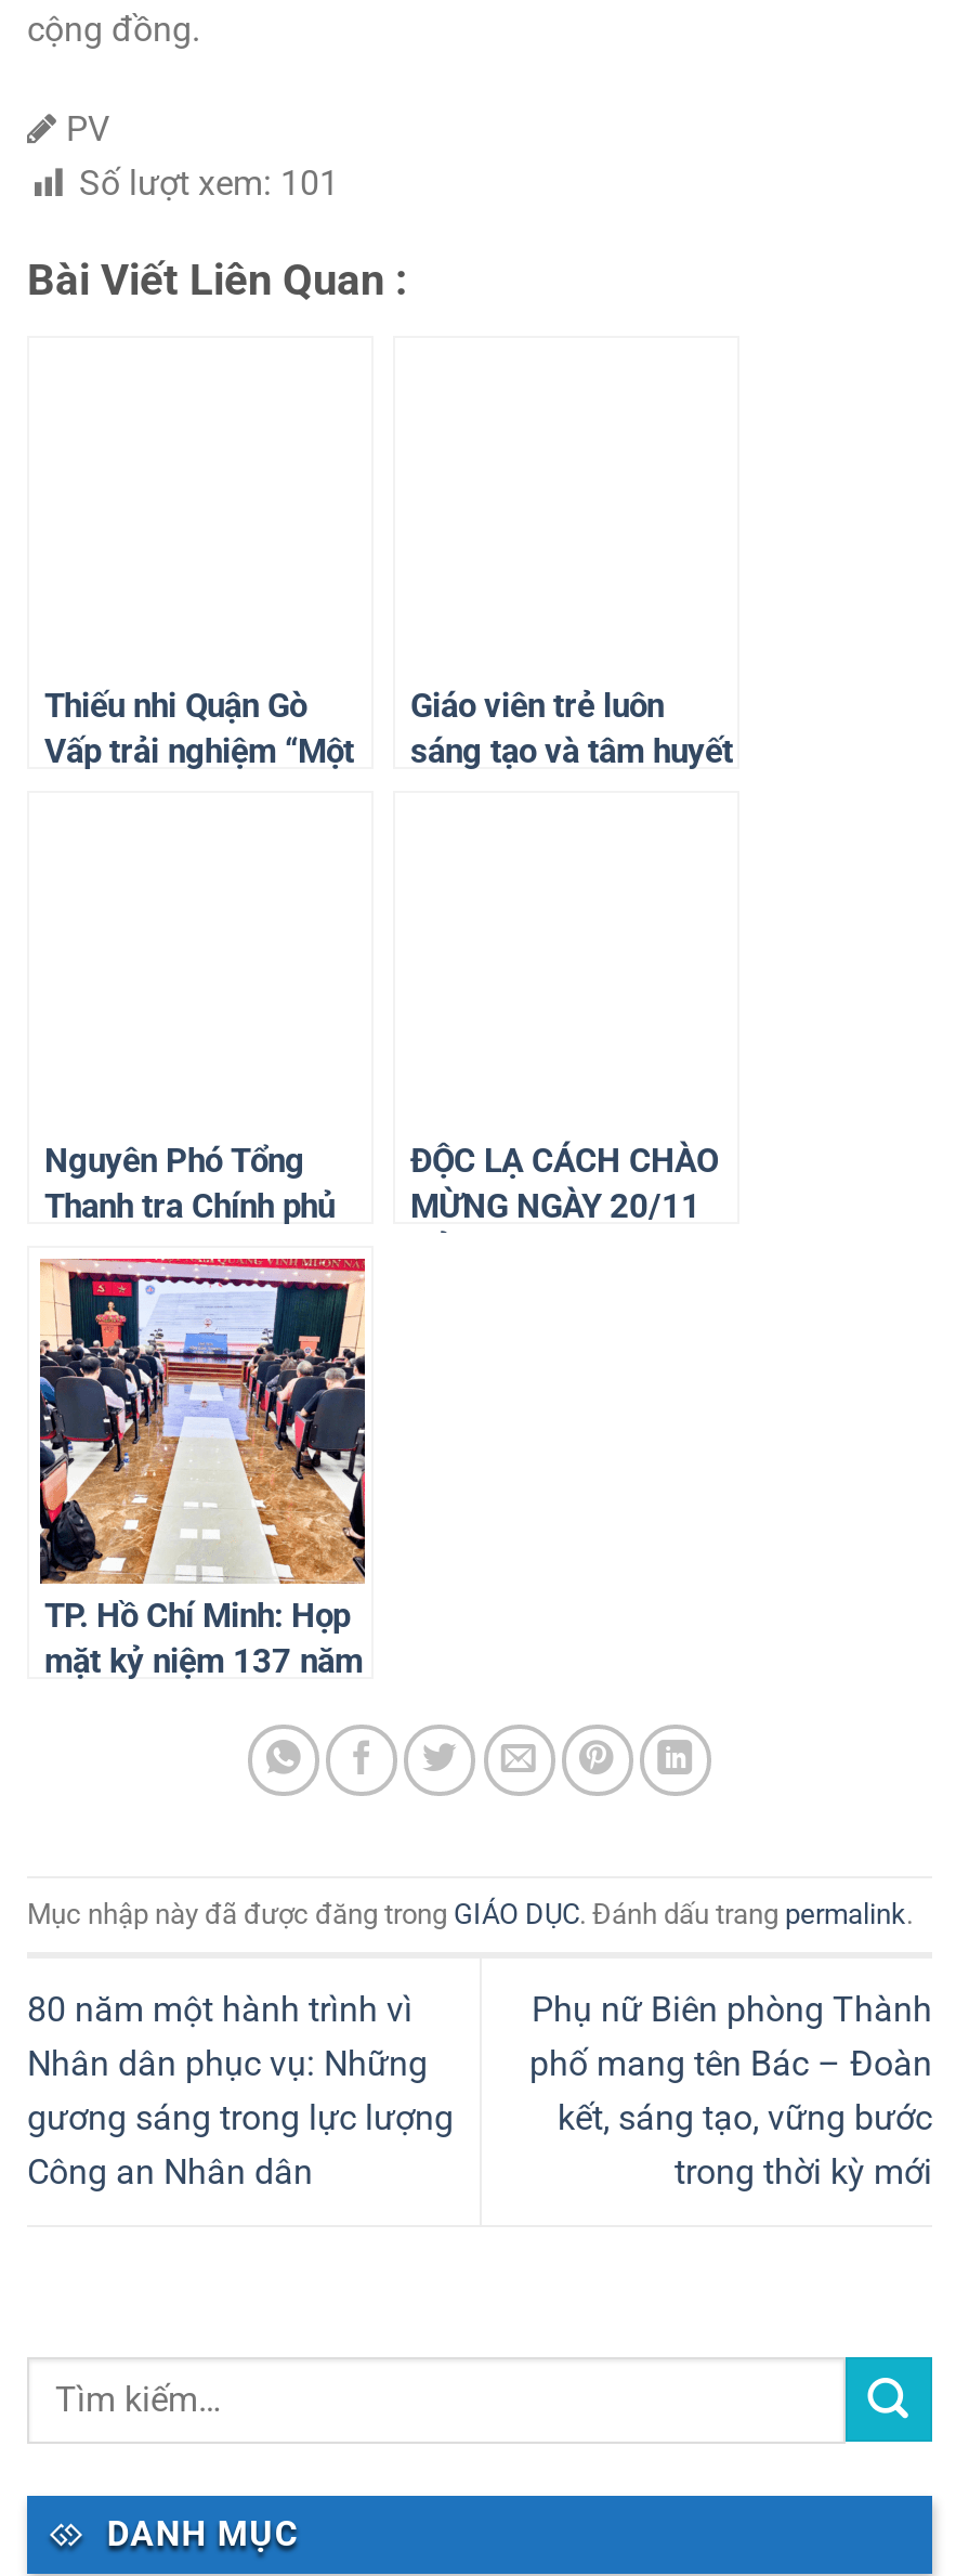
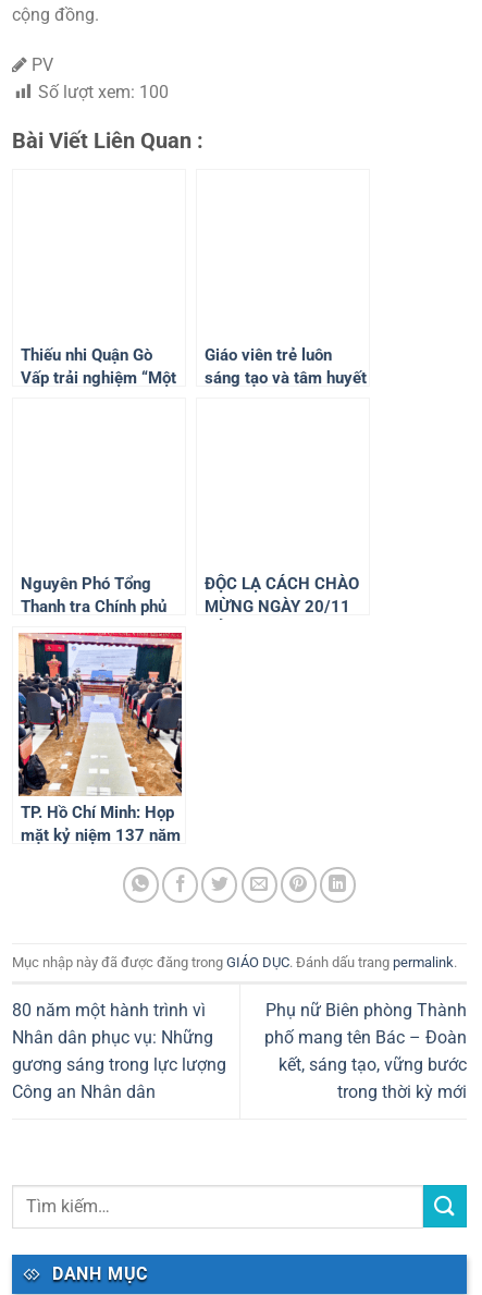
- Số lượt xem: 101
+ Số lượt xem: 100
